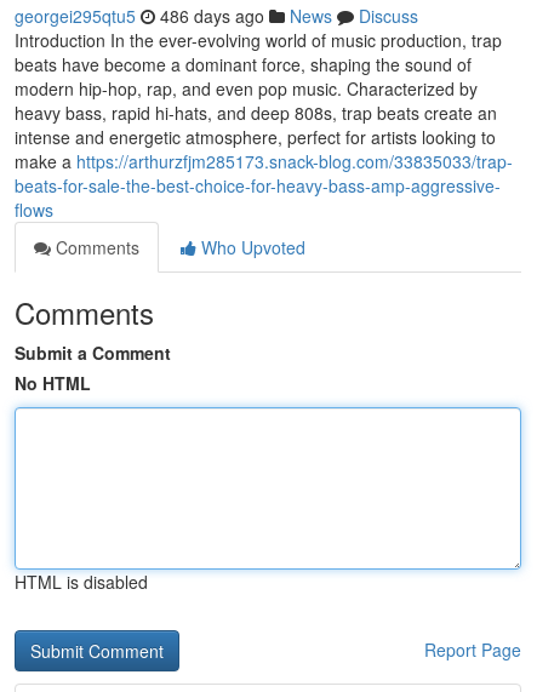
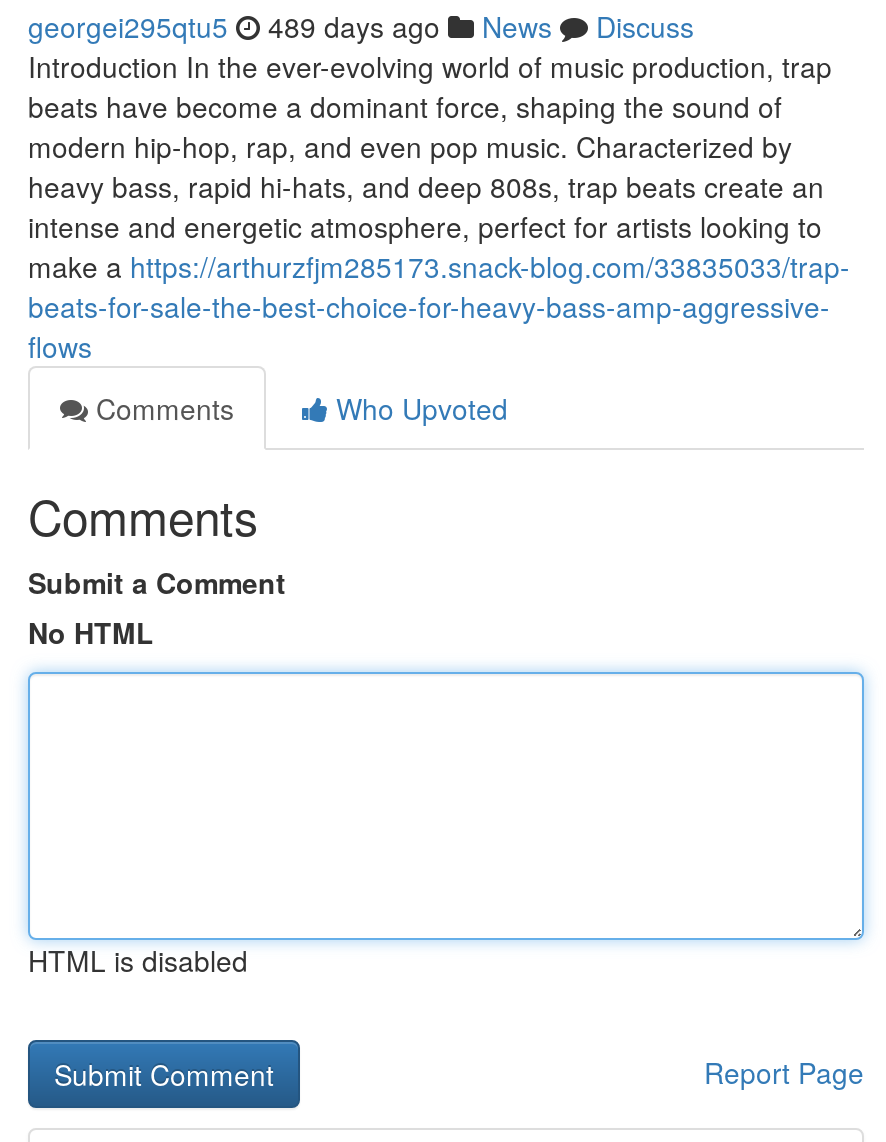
- georgei295qtu5 486 days ago News Discuss
+ georgei295qtu5 489 days ago News Discuss
